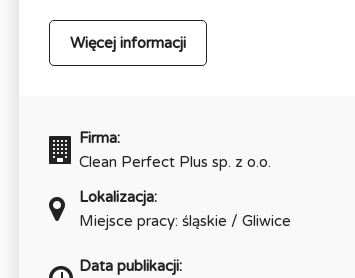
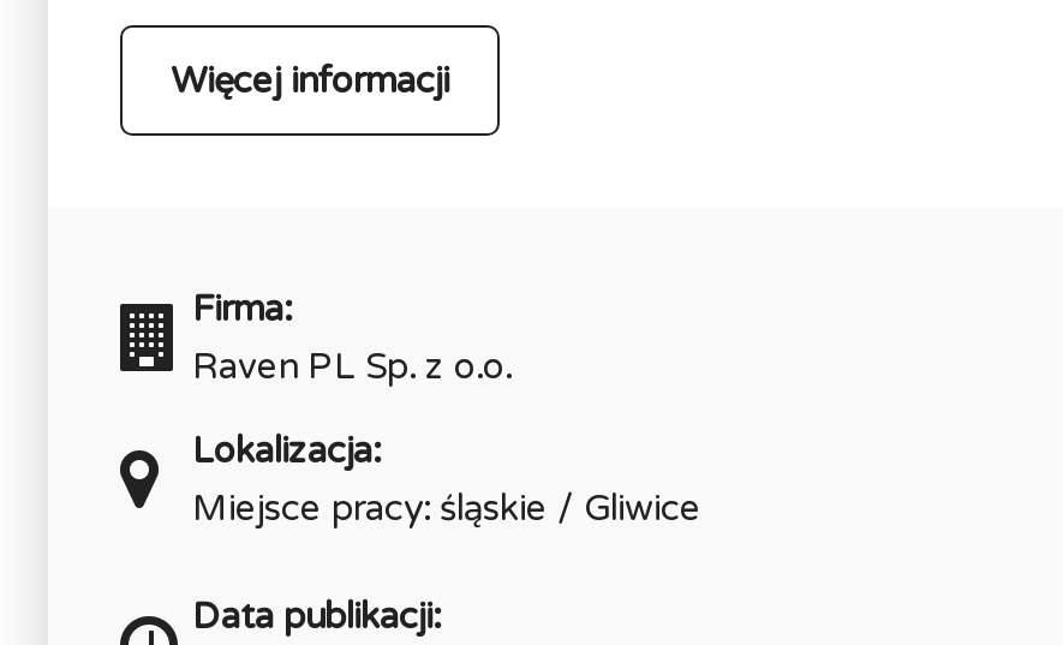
- Clean Perfect Plus sp. z o.o.
+ Raven PL Sp. z o.o.
